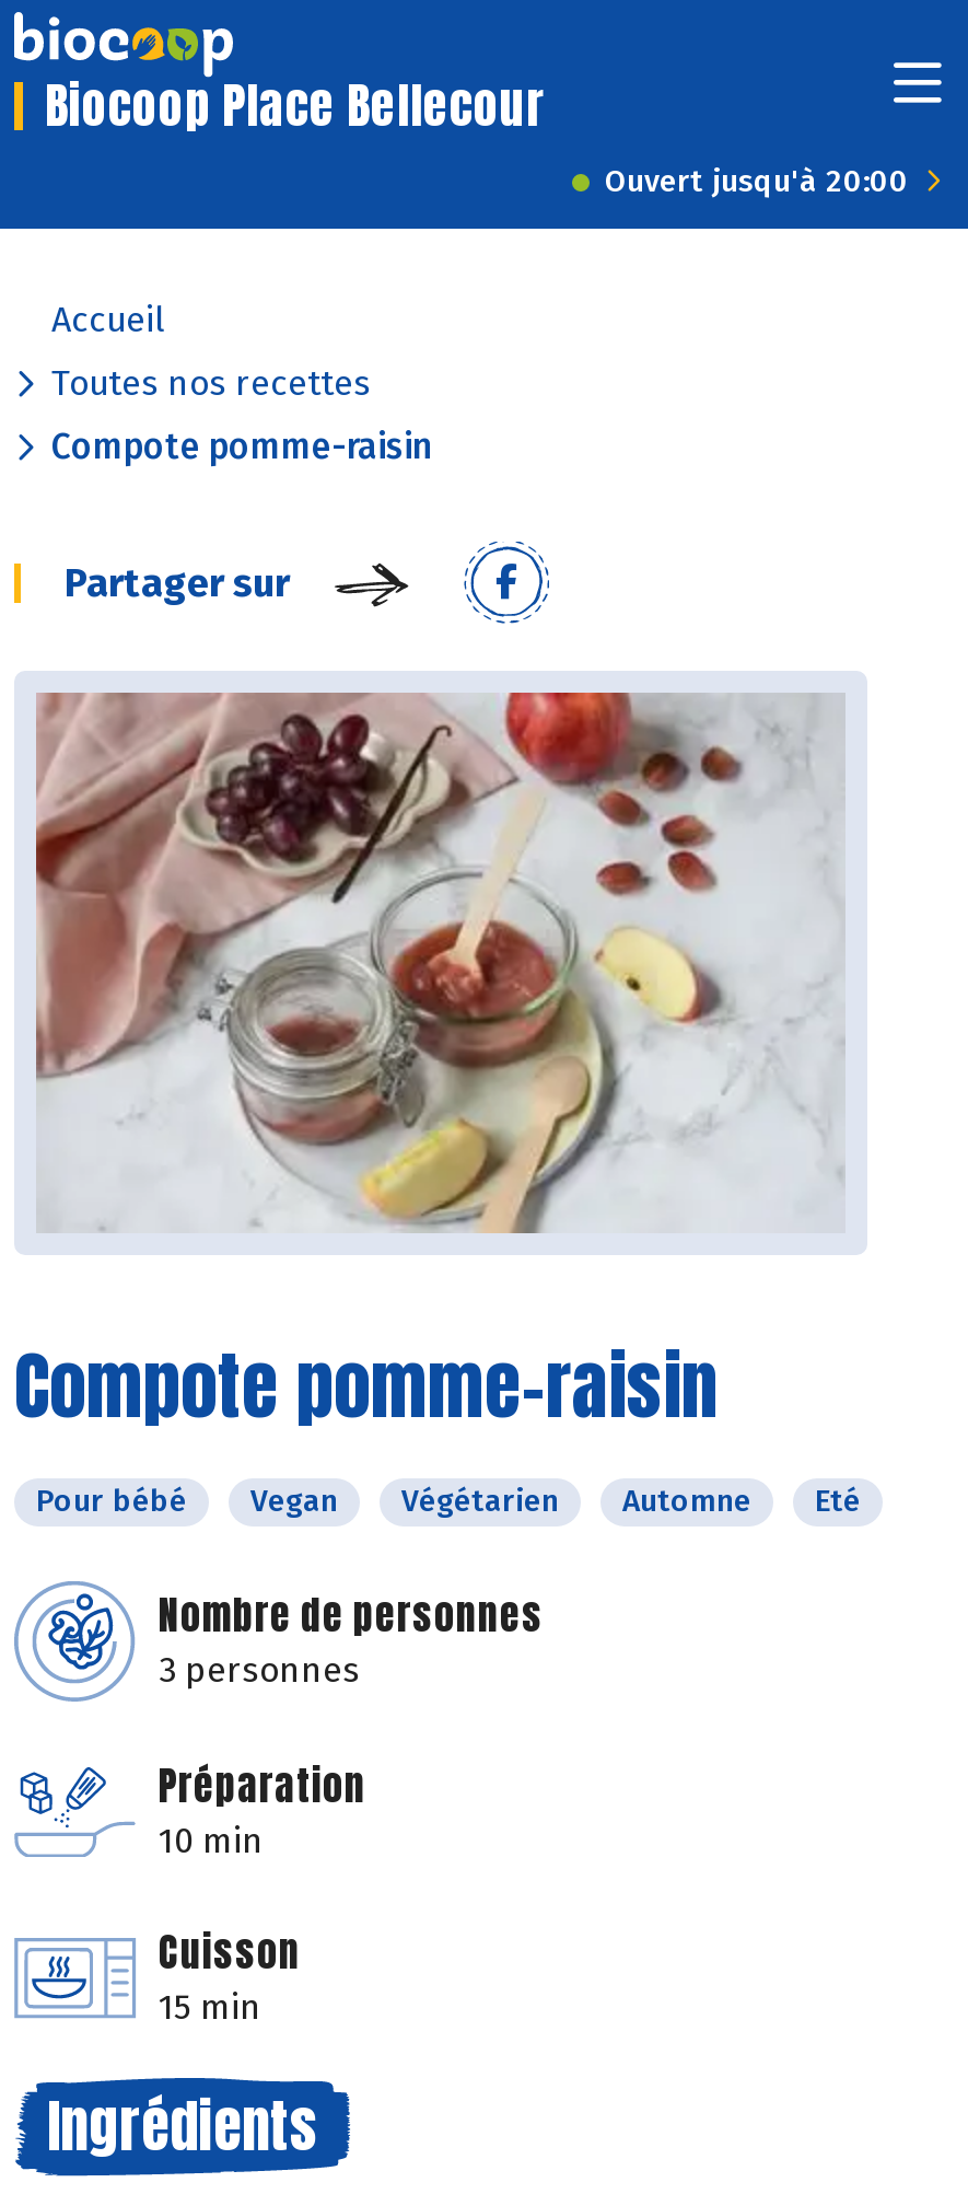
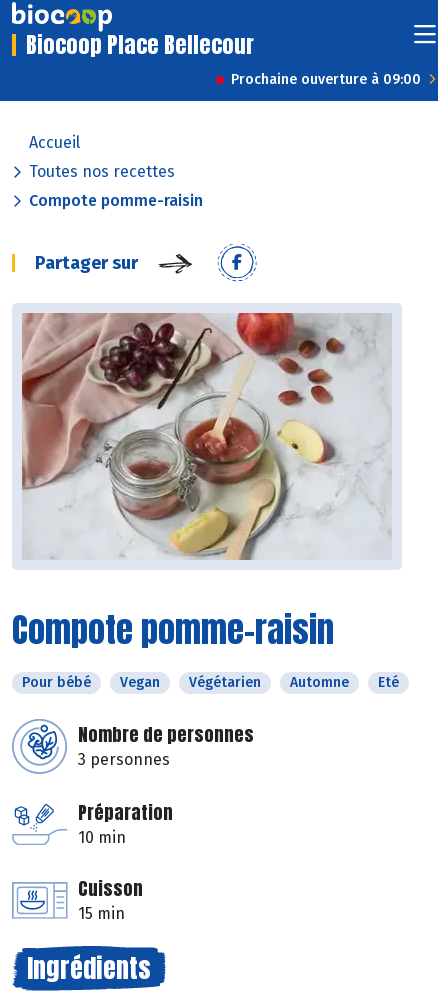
- Ouvert jusqu'à 20:00
+ Prochaine ouverture à 09:00
